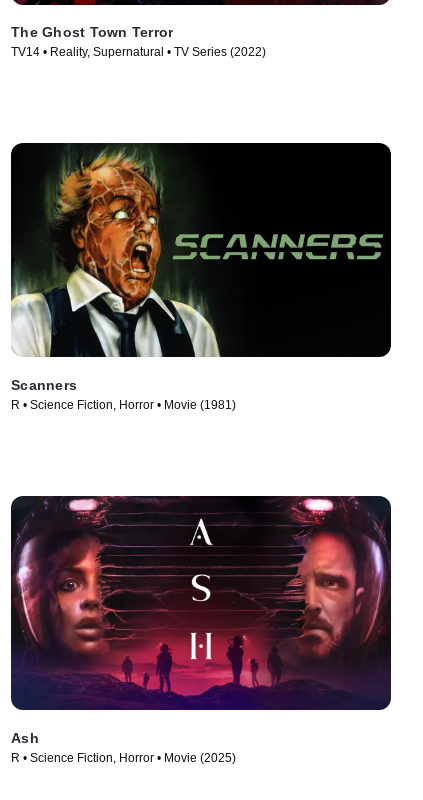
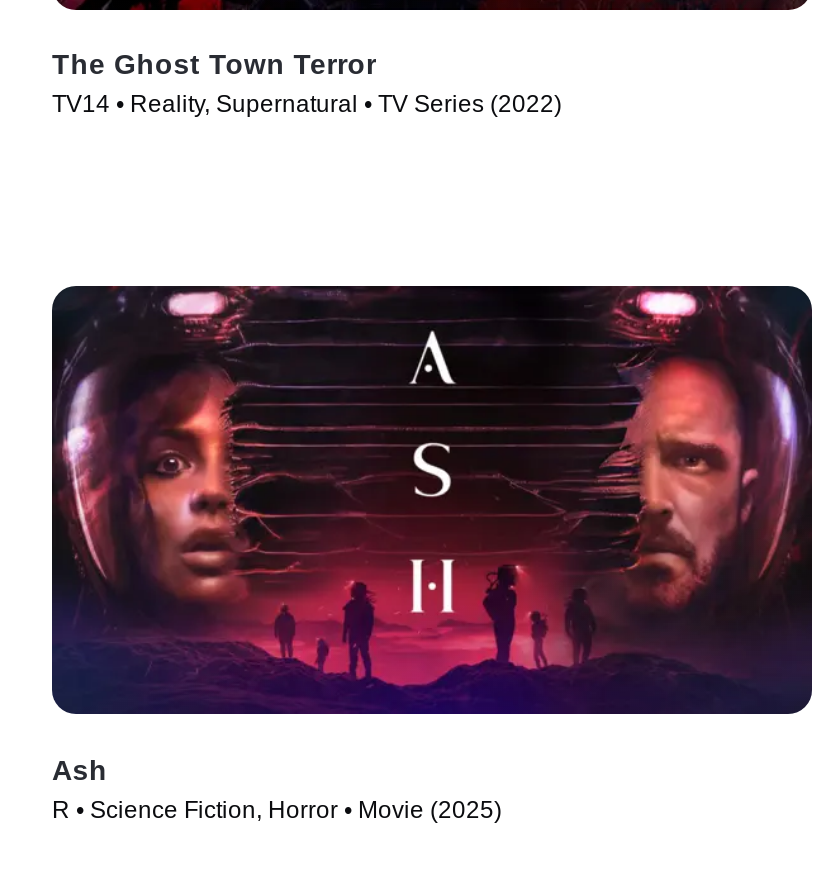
- [image]
- Scanners
- R • Science Fiction, Horror • Movie (1981)
